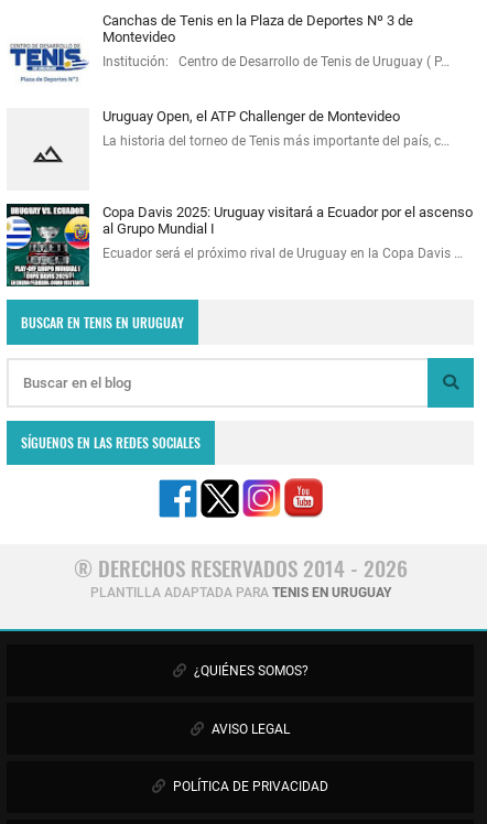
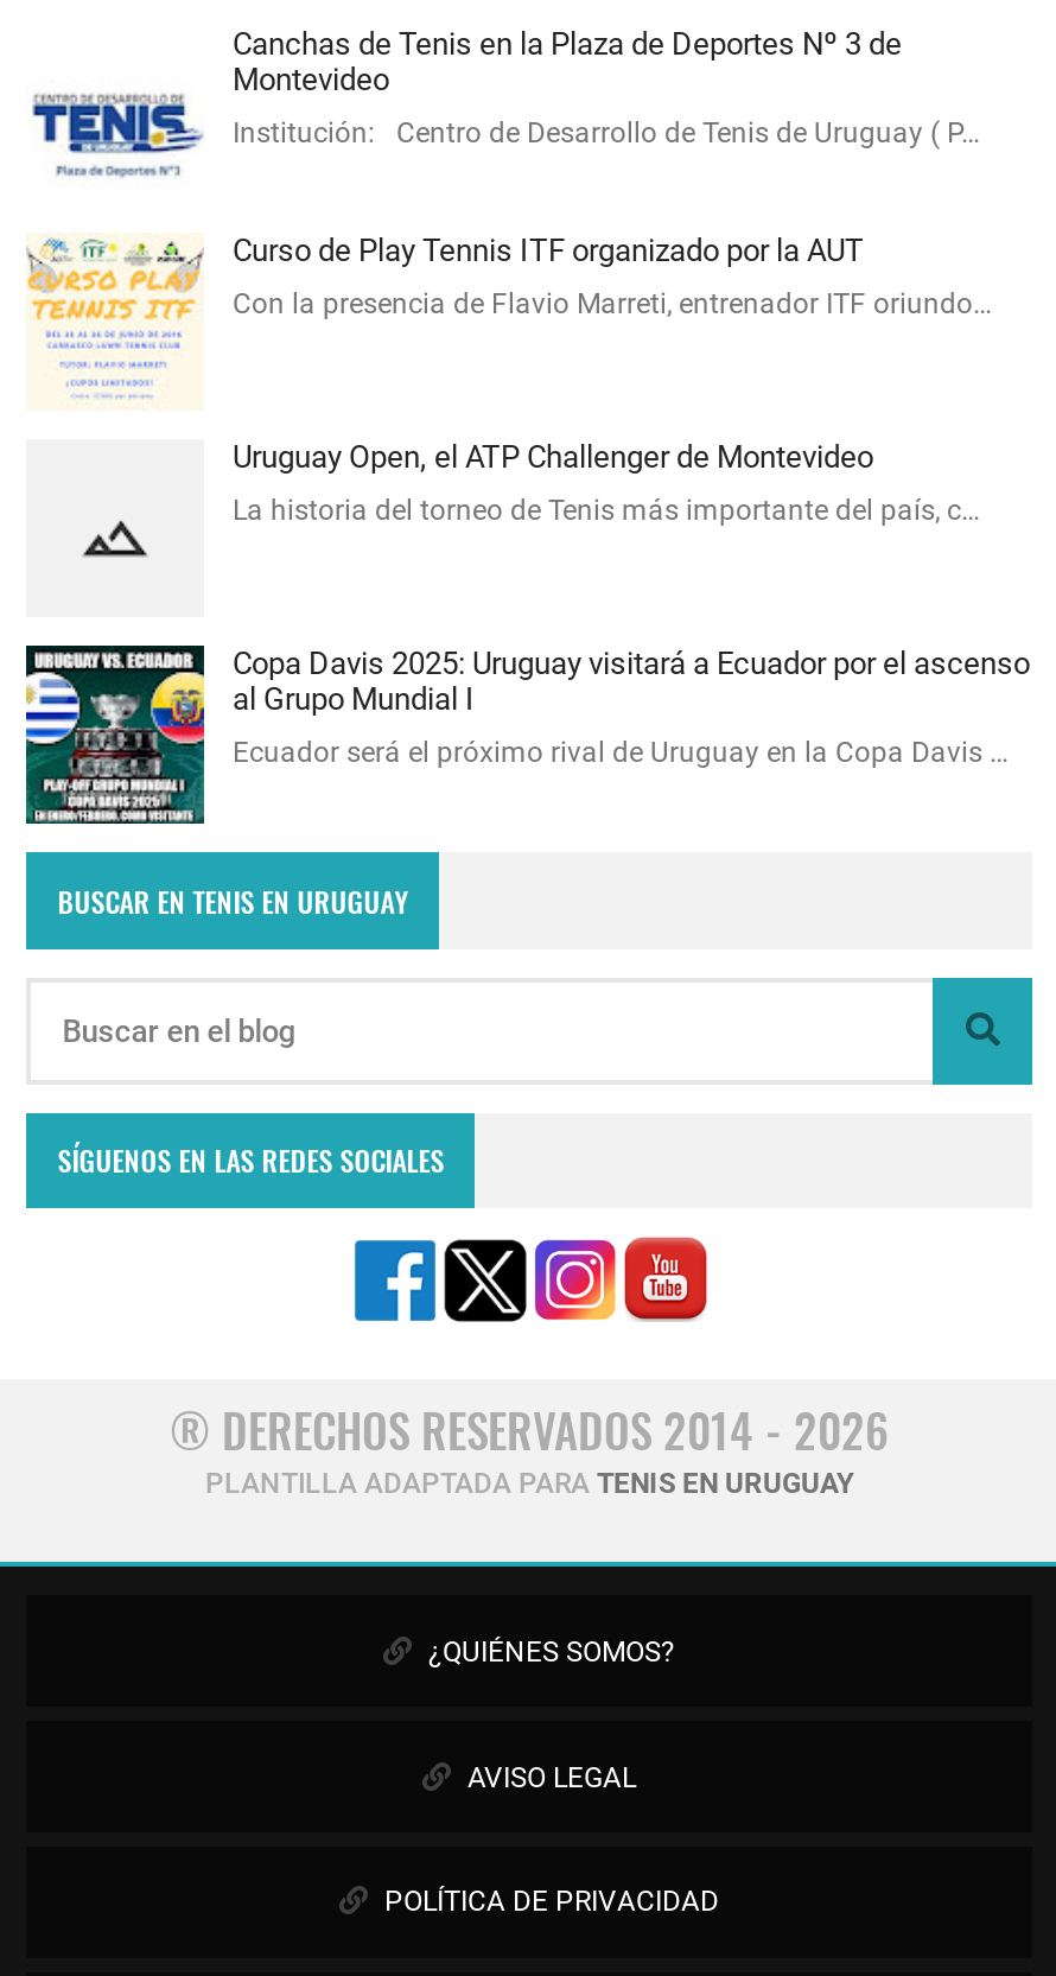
+ [image]
+ Curso de Play Tennis ITF organizado por la AUT
+ Con la presencia de Flavio Marreti, entrenador ITF oriundo…
